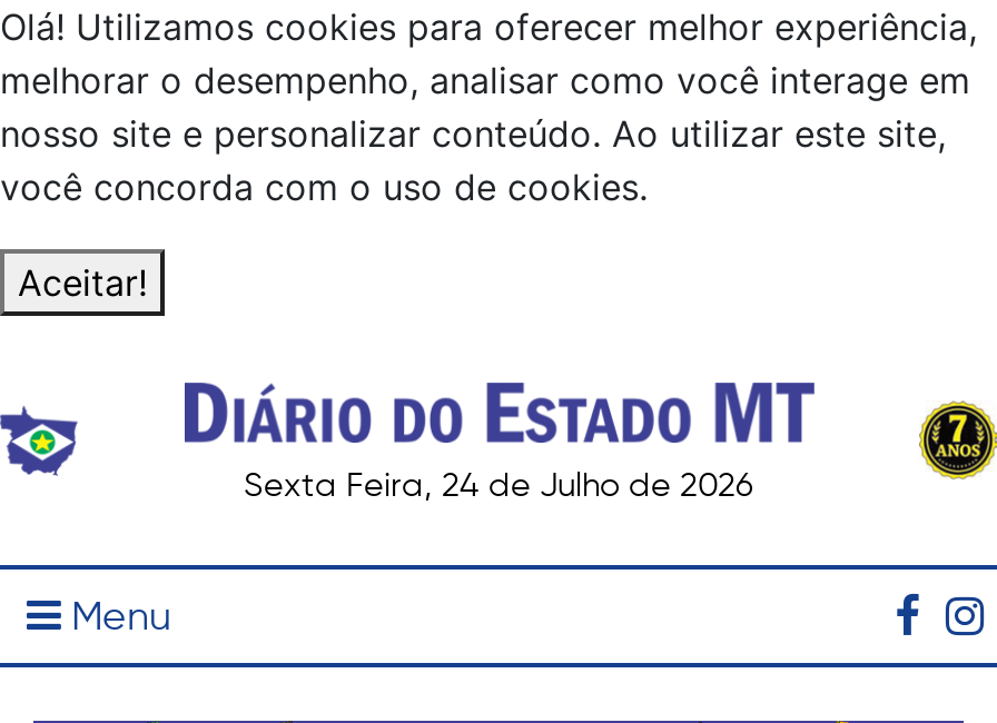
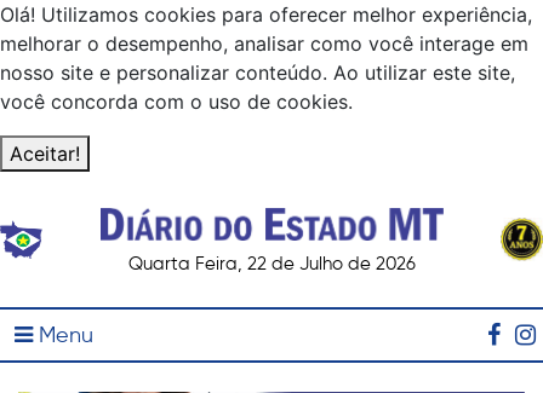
- Sexta Feira, 24 de Julho de 2026
+ Quarta Feira, 22 de Julho de 2026
